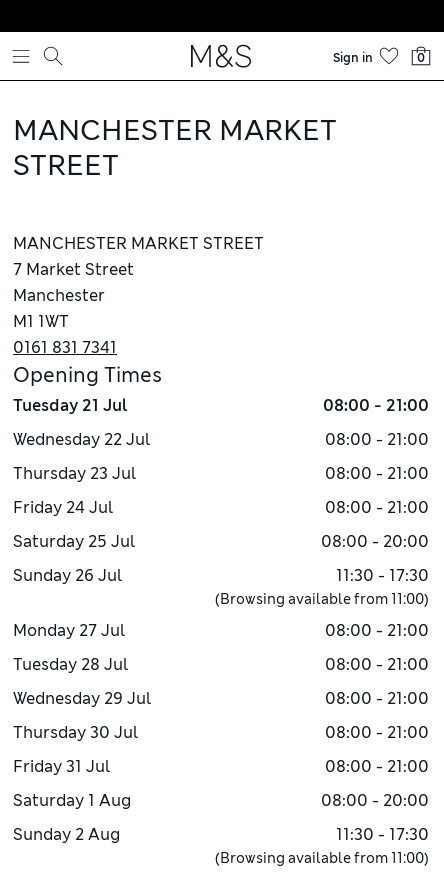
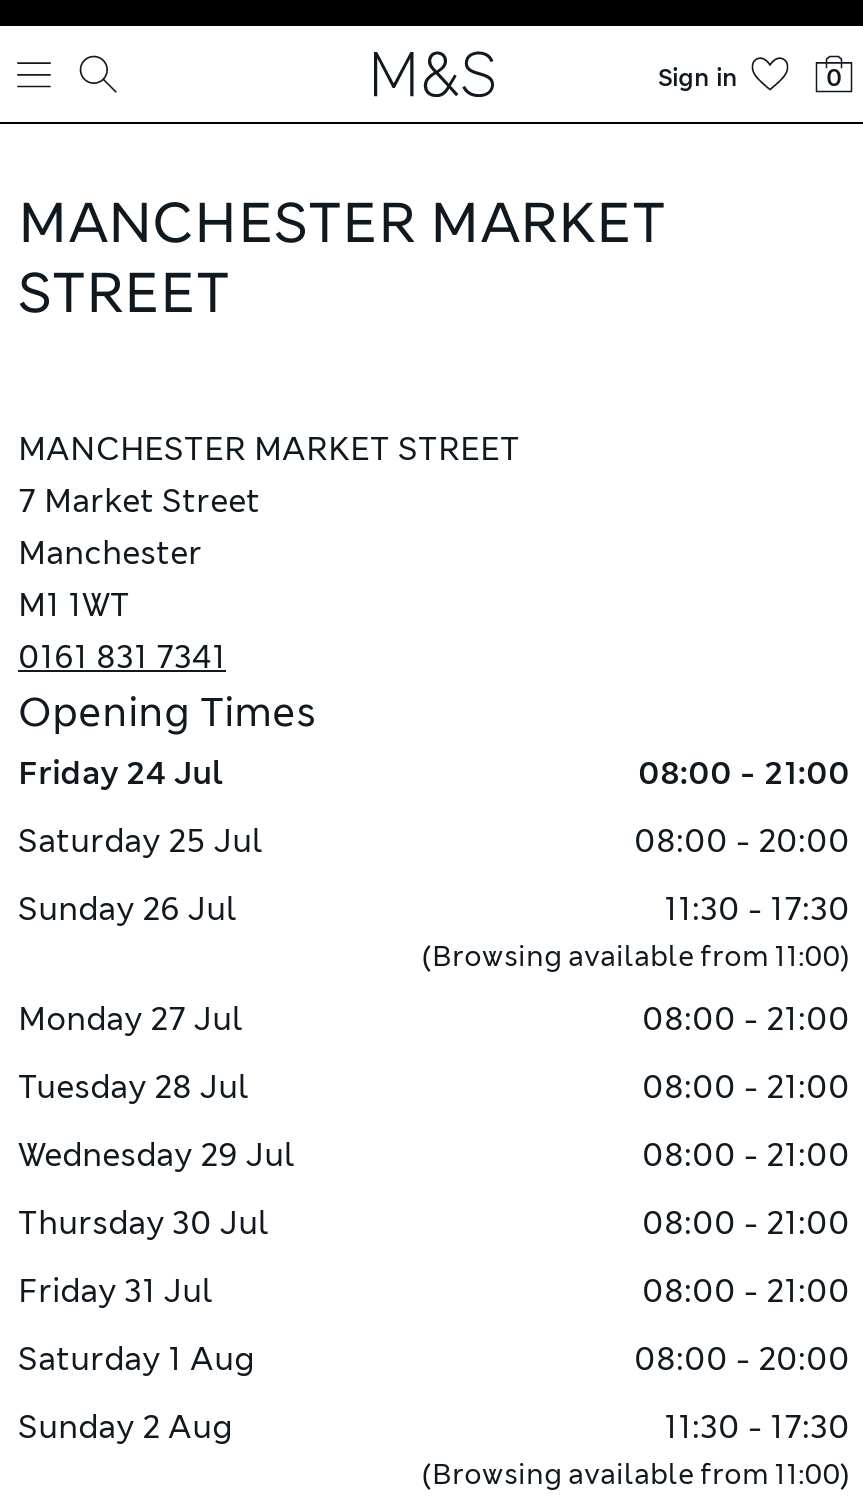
- Tuesday 21 Jul
- 08:00 - 21:00
- Wednesday 22 Jul
- 08:00 - 21:00
- Thursday 23 Jul
- 08:00 - 21:00
